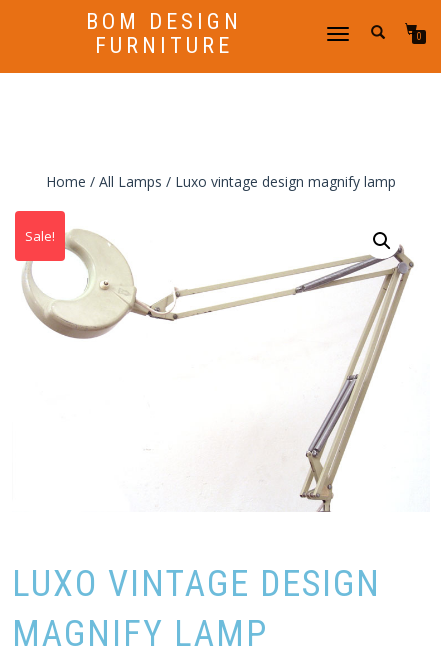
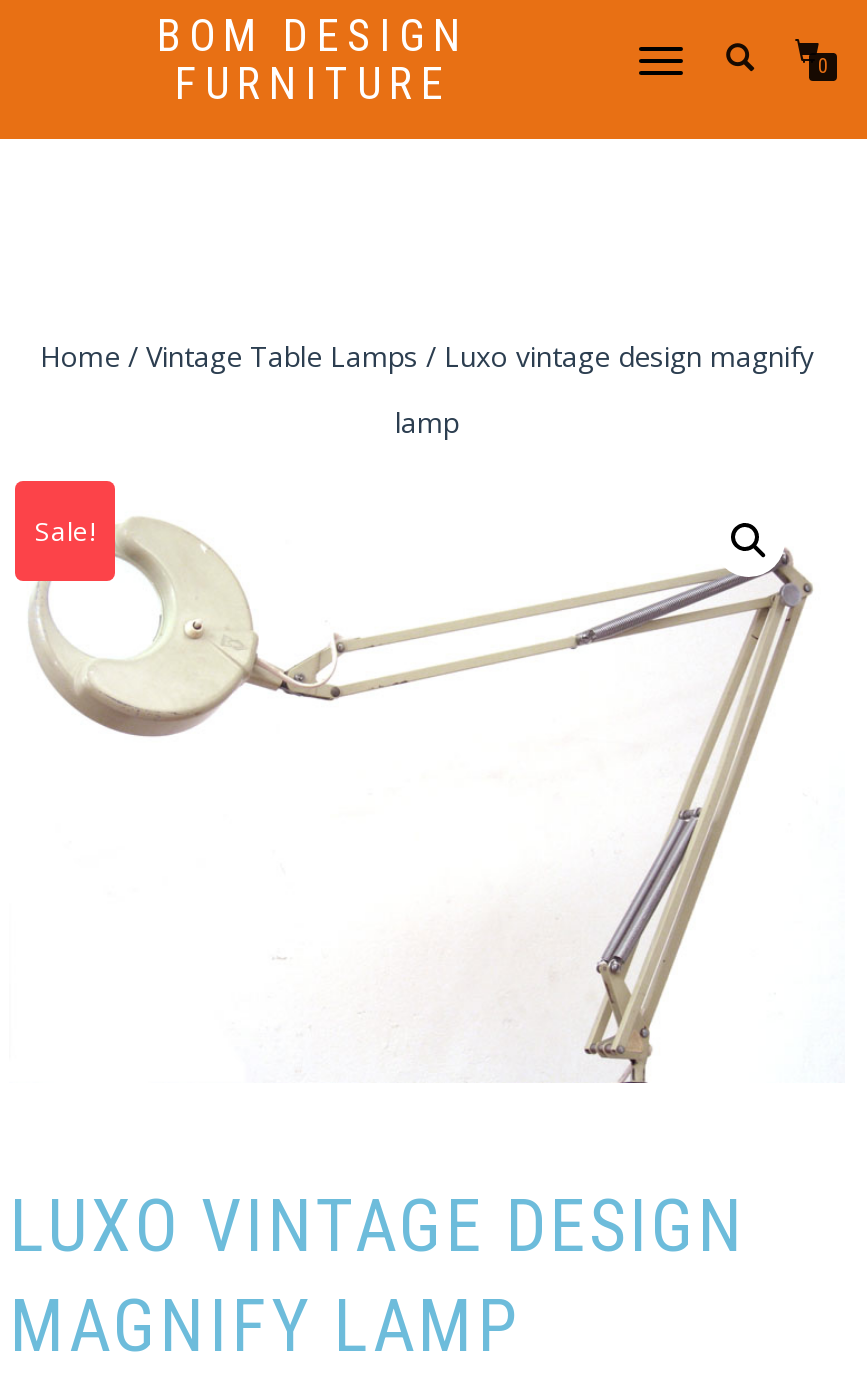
- Home / All Lamps / Luxo vintage design magnify lamp
+ Home / Vintage Table Lamps / Luxo vintage design magnify
+ lamp
